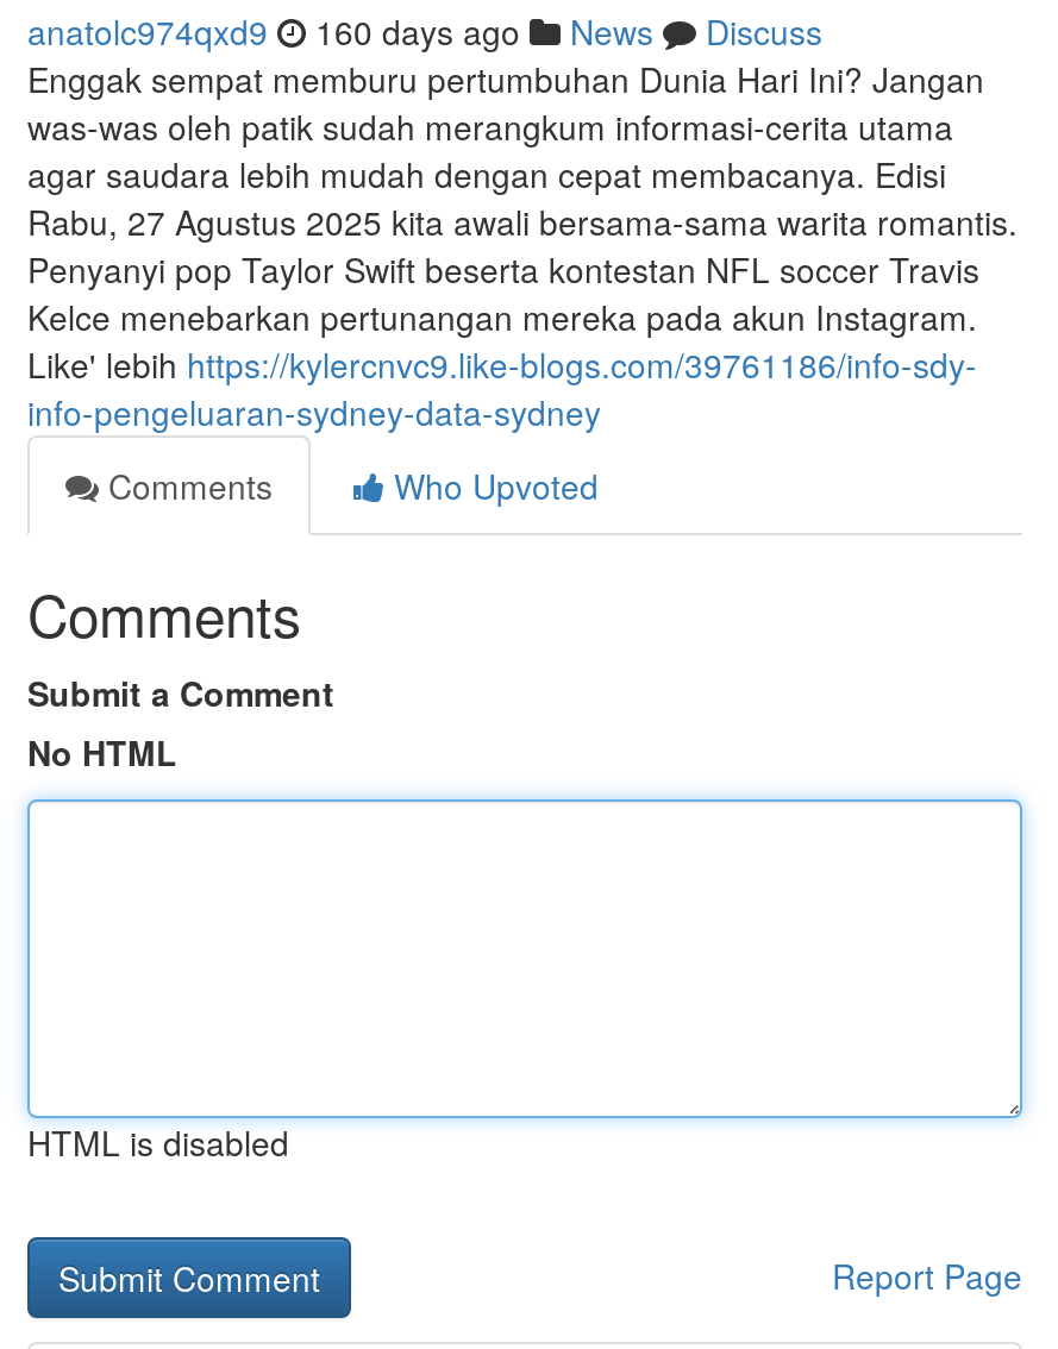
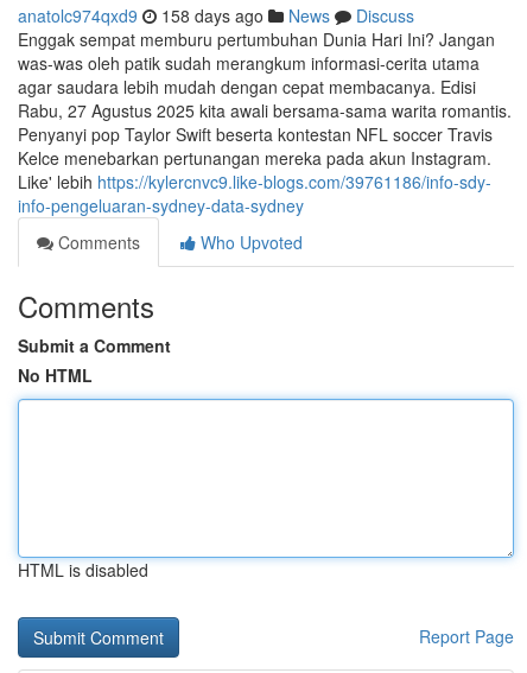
- anatolc974qxd9 160 days ago News Discuss
+ anatolc974qxd9 158 days ago News Discuss
